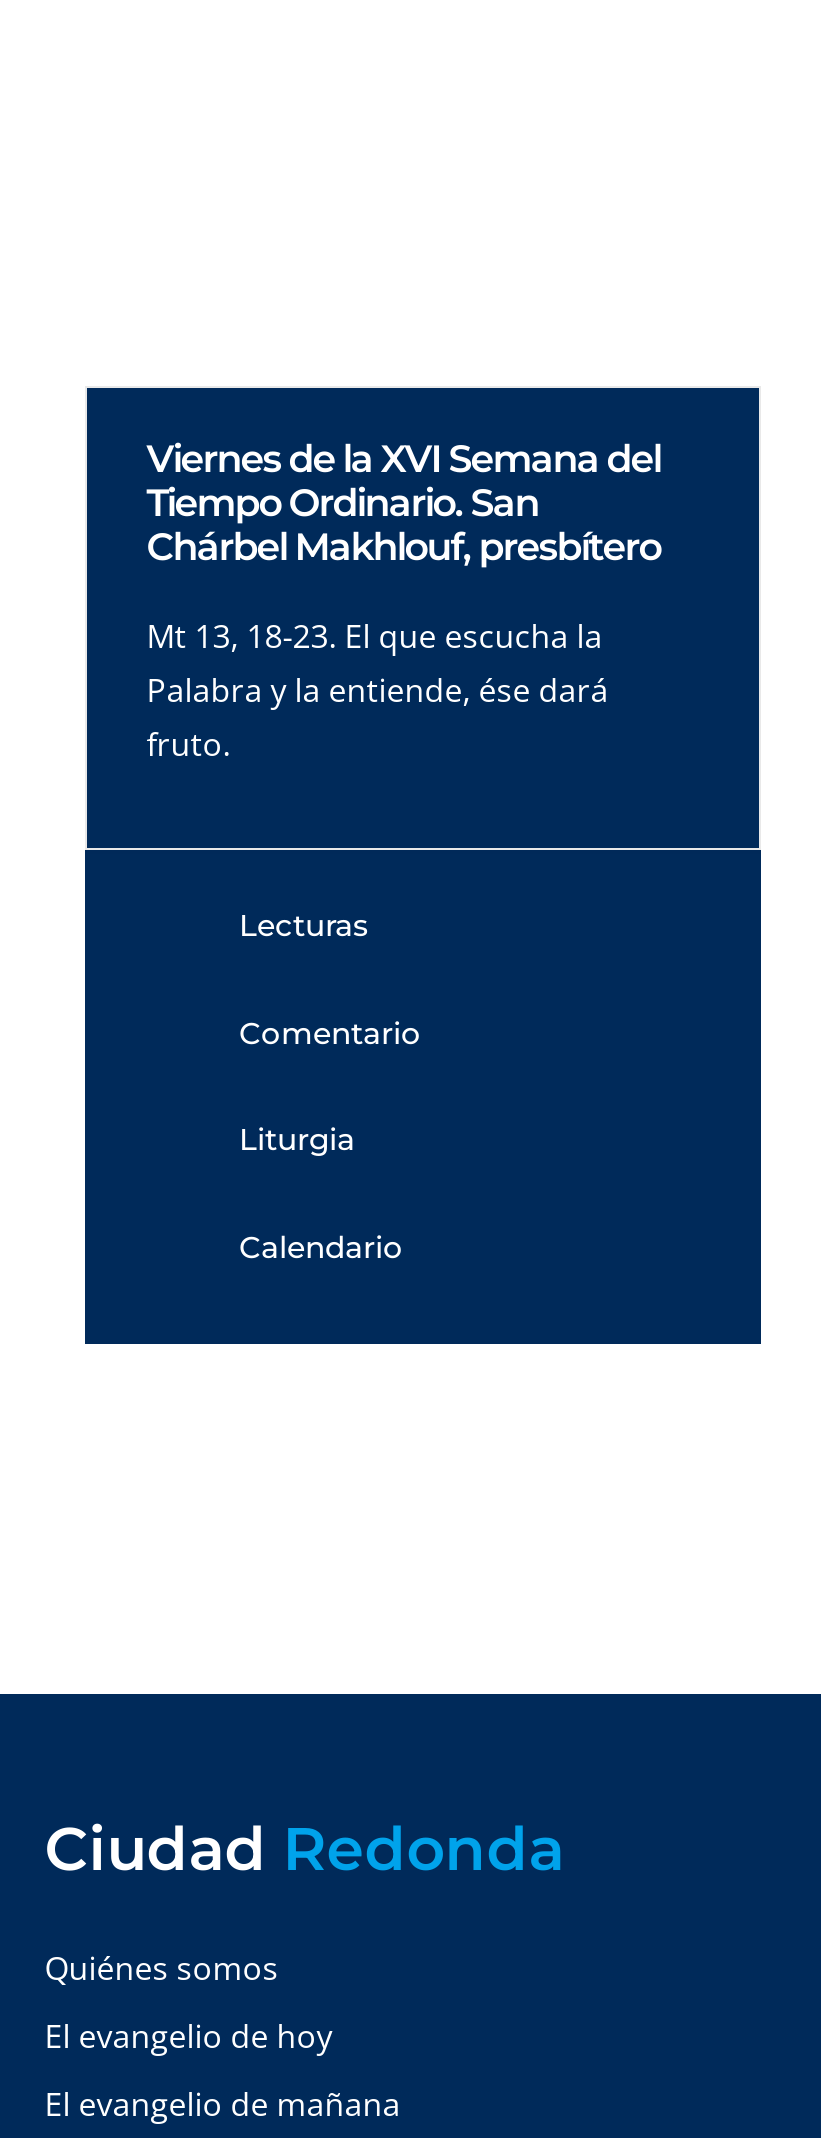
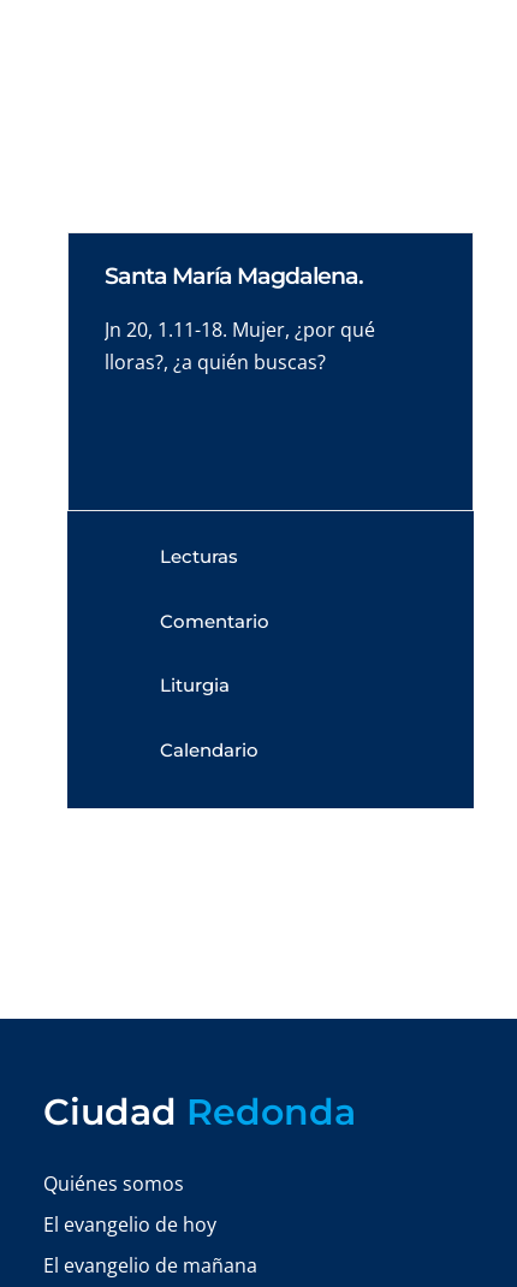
- Viernes de la XVI Semana del
- Tiempo Ordinario. San
- Chárbel Makhlouf, presbítero
+ Santa María Magdalena.

- Mt 13, 18-23. El que escucha la
- Palabra y la entiende, ése dará
- fruto.
+ Jn 20, 1.11-18. Mujer, ¿por qué
+ lloras?, ¿a quién buscas?
